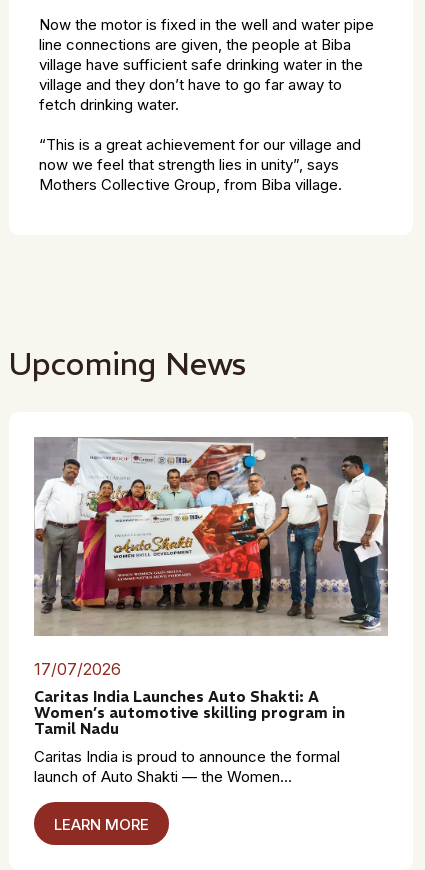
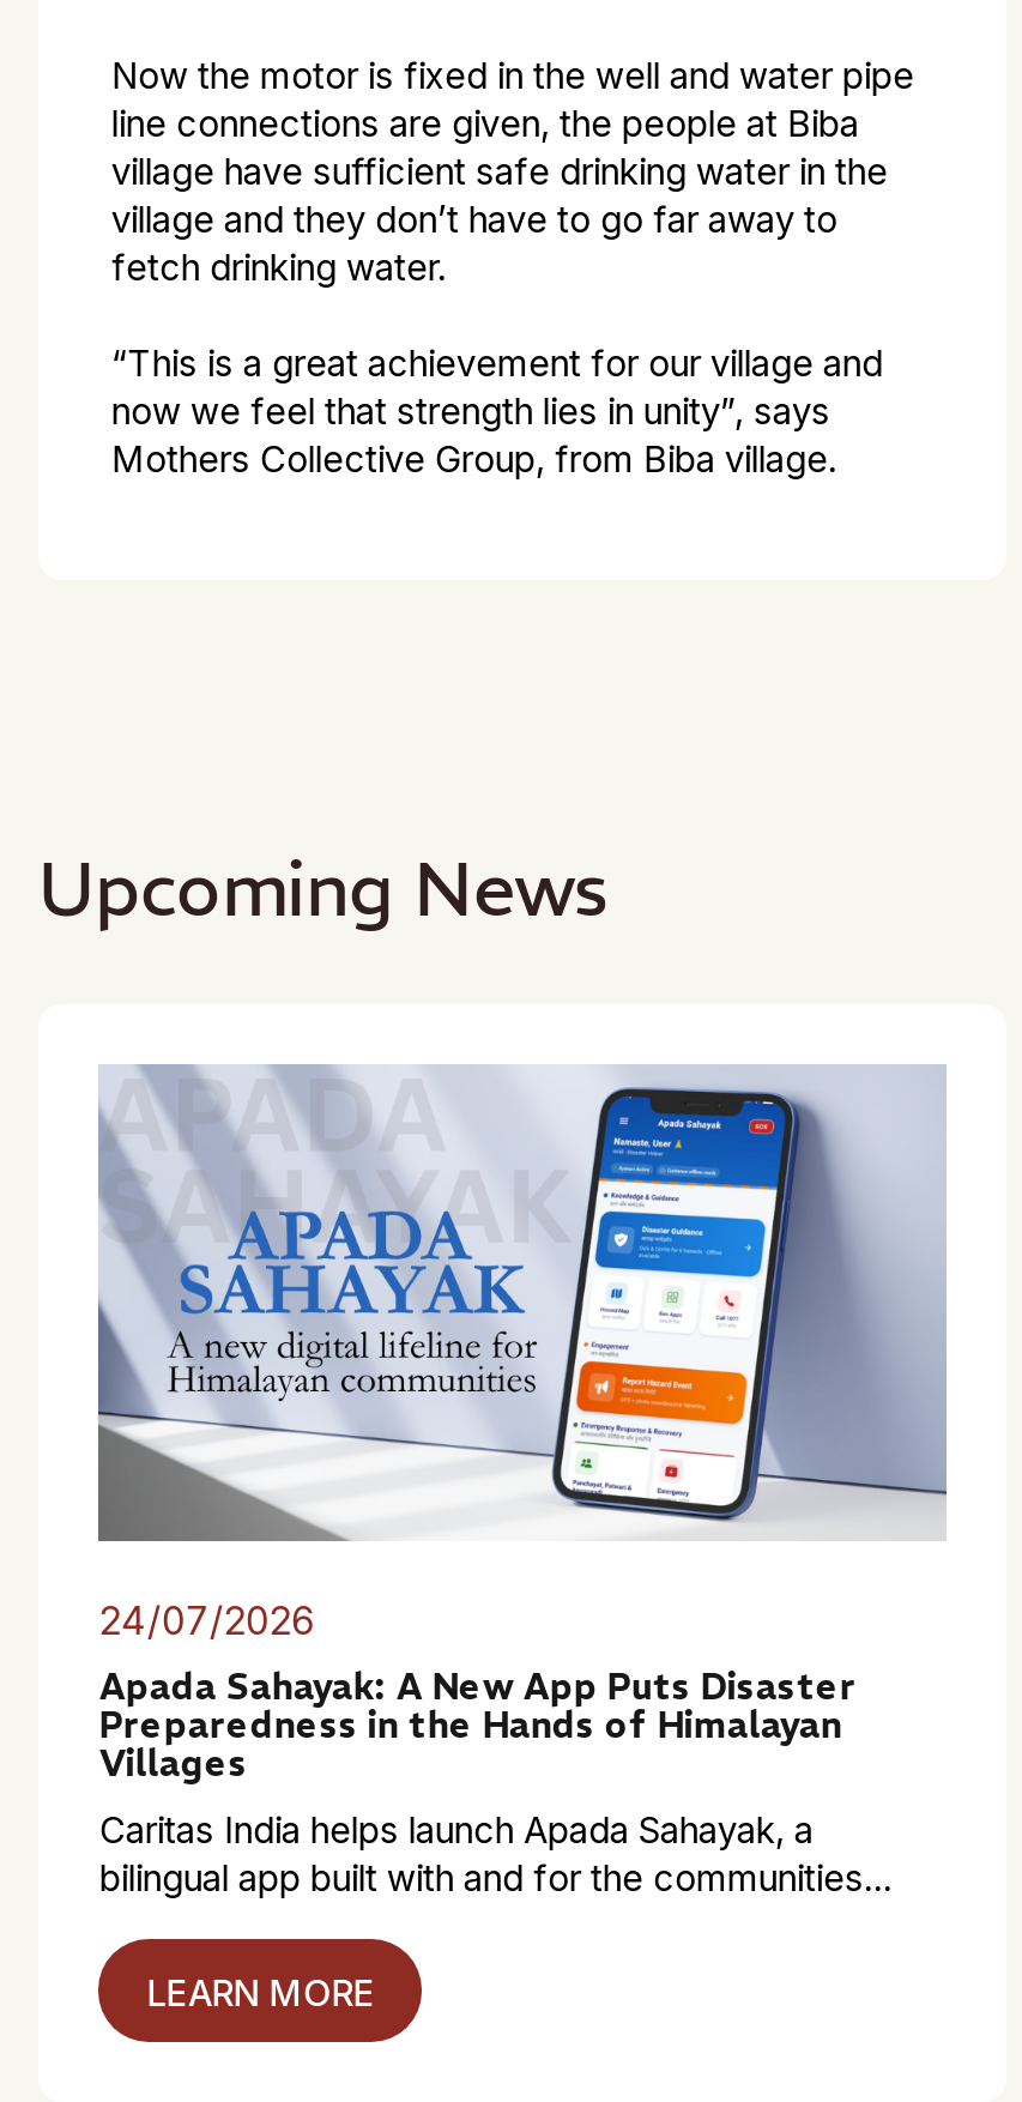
- [image]
- 17/07/2026
- Caritas India Launches Auto Shakti: A
- Women’s automotive skilling program in
- Tamil Nadu
+ [image]
+ 24/07/2026
+ Apada Sahayak: A New App Puts Disaster
+ Preparedness in the Hands of Himalayan
+ Villages

- Caritas India is proud to announce the formal
- launch of Auto Shakti — the Women...
+ Caritas India helps launch Apada Sahayak, a
+ bilingual app built with and for the communities...
